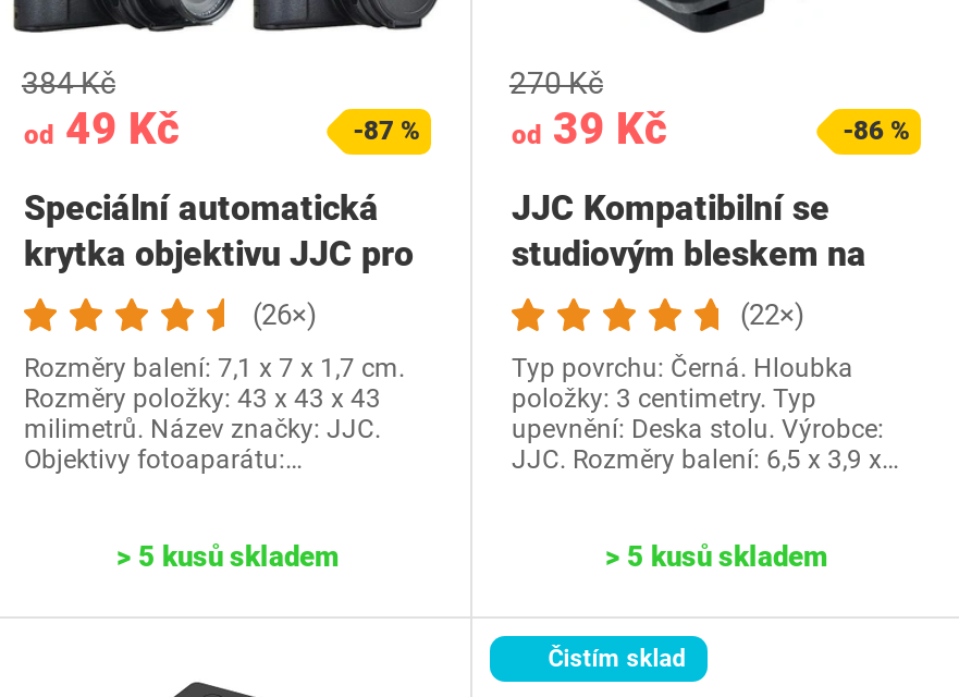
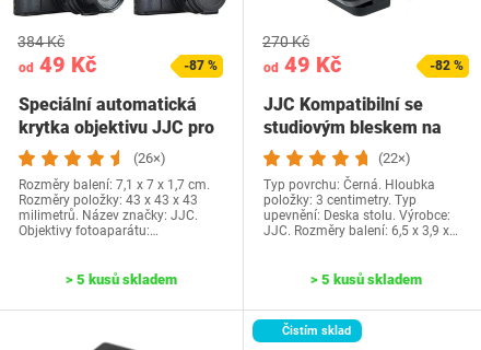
- od 39 Kč
+ od 49 Kč

- -86 %
+ -82 %
